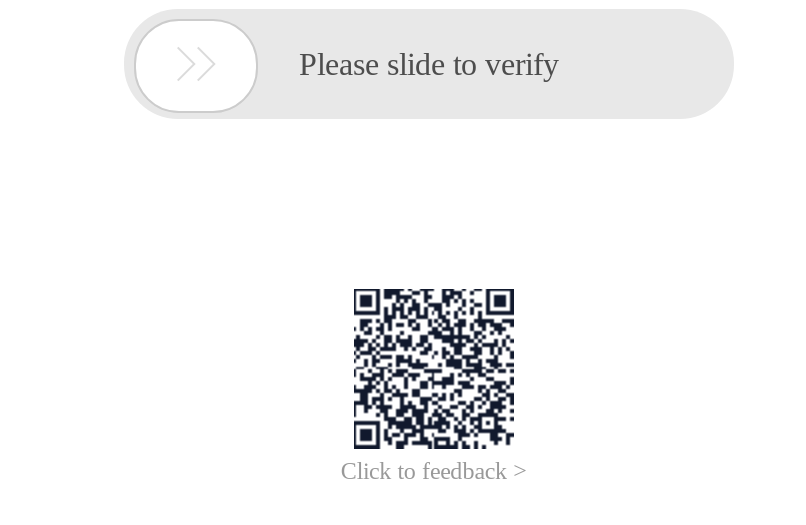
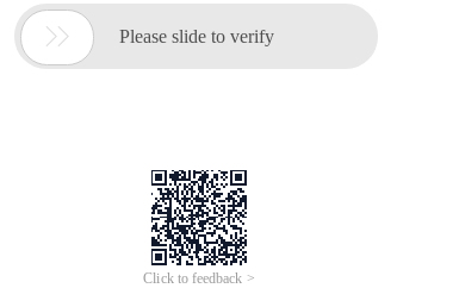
- [image]
+ [image]
